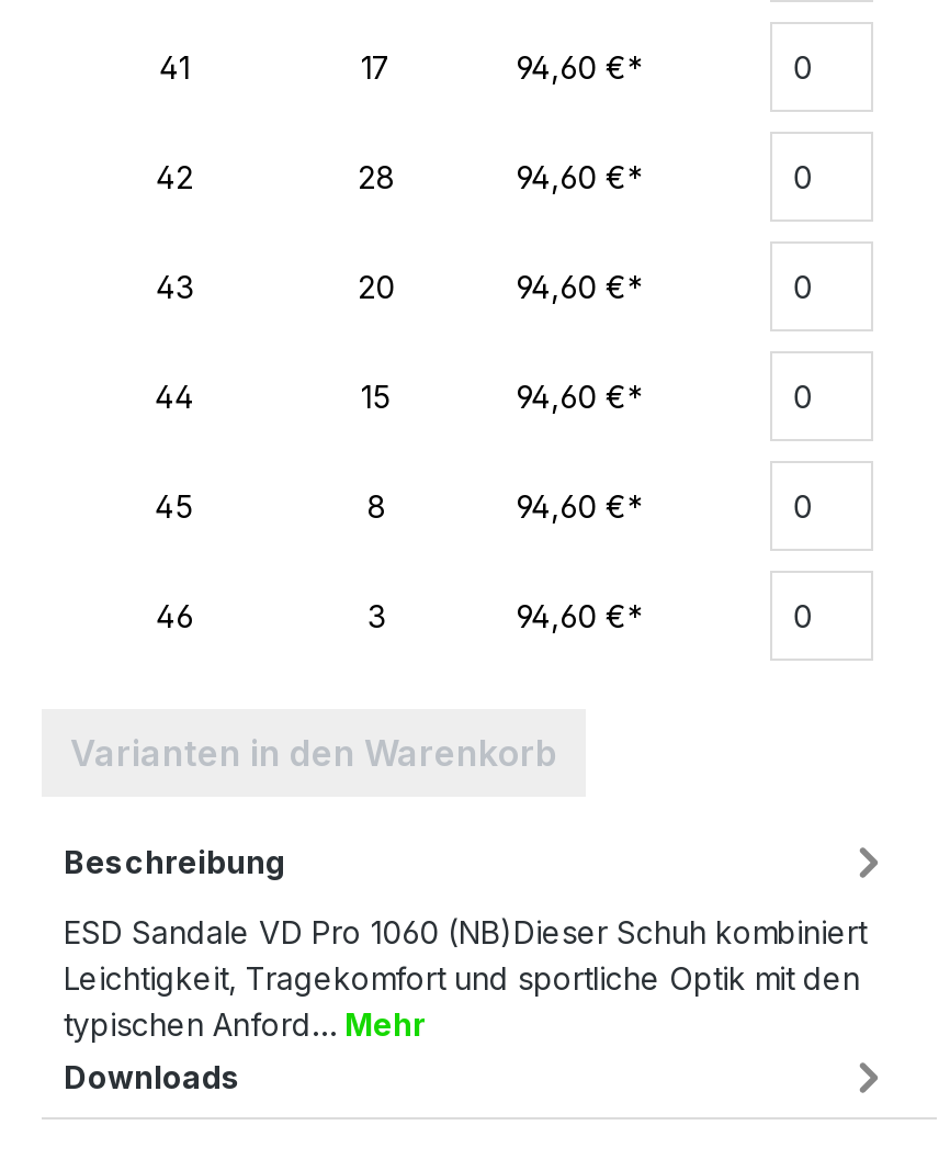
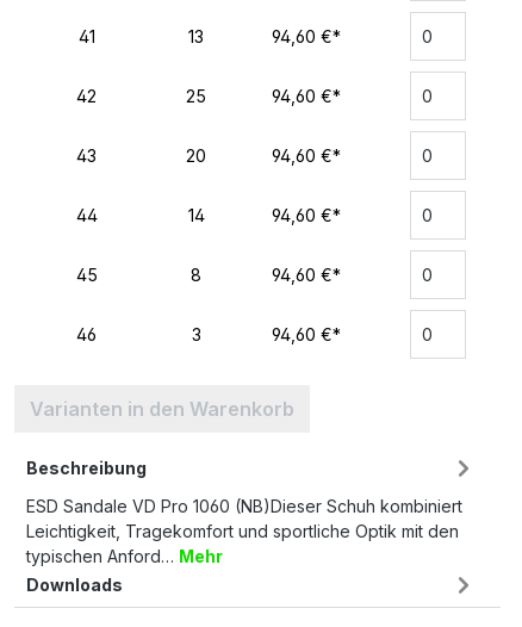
- 17
+ 13

- 28
+ 25

- 15
+ 14
